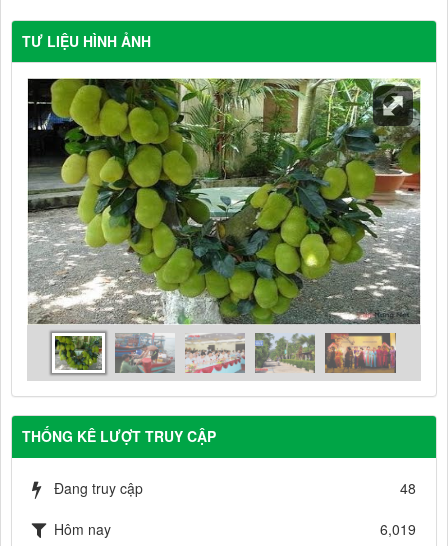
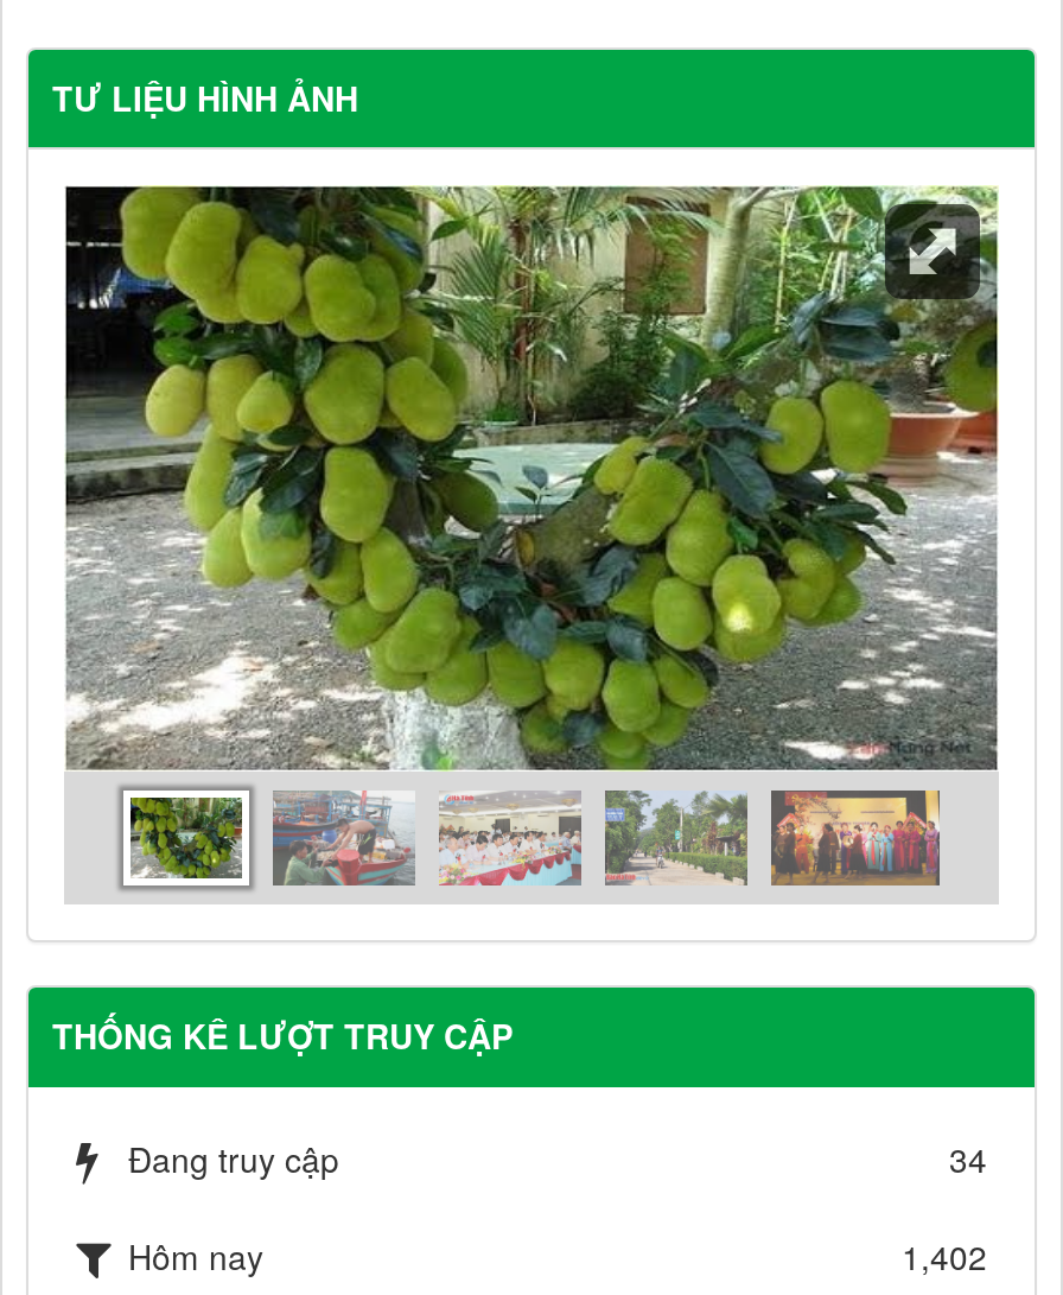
- 48
+ 34

- 6,019
+ 1,402
